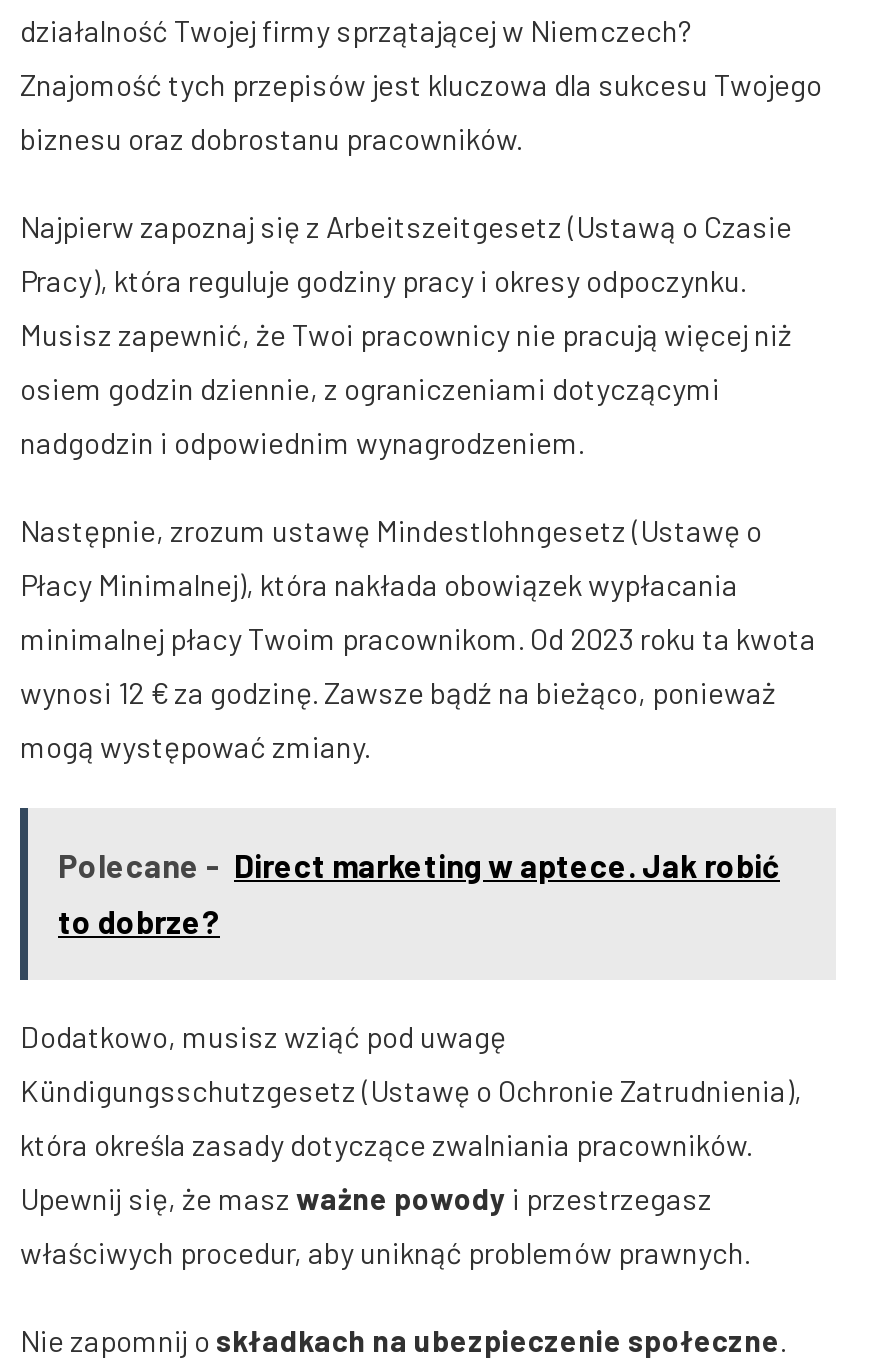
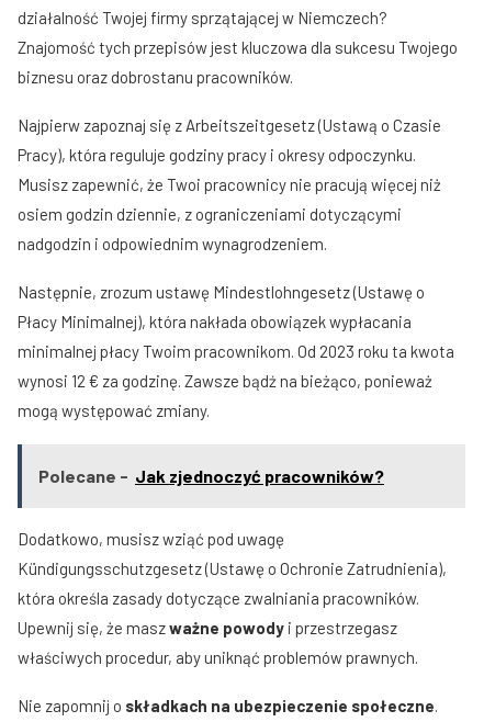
- Polecane - Direct marketing w aptece. Jak robić
- to dobrze?
+ Polecane - Jak zjednoczyć pracowników?
